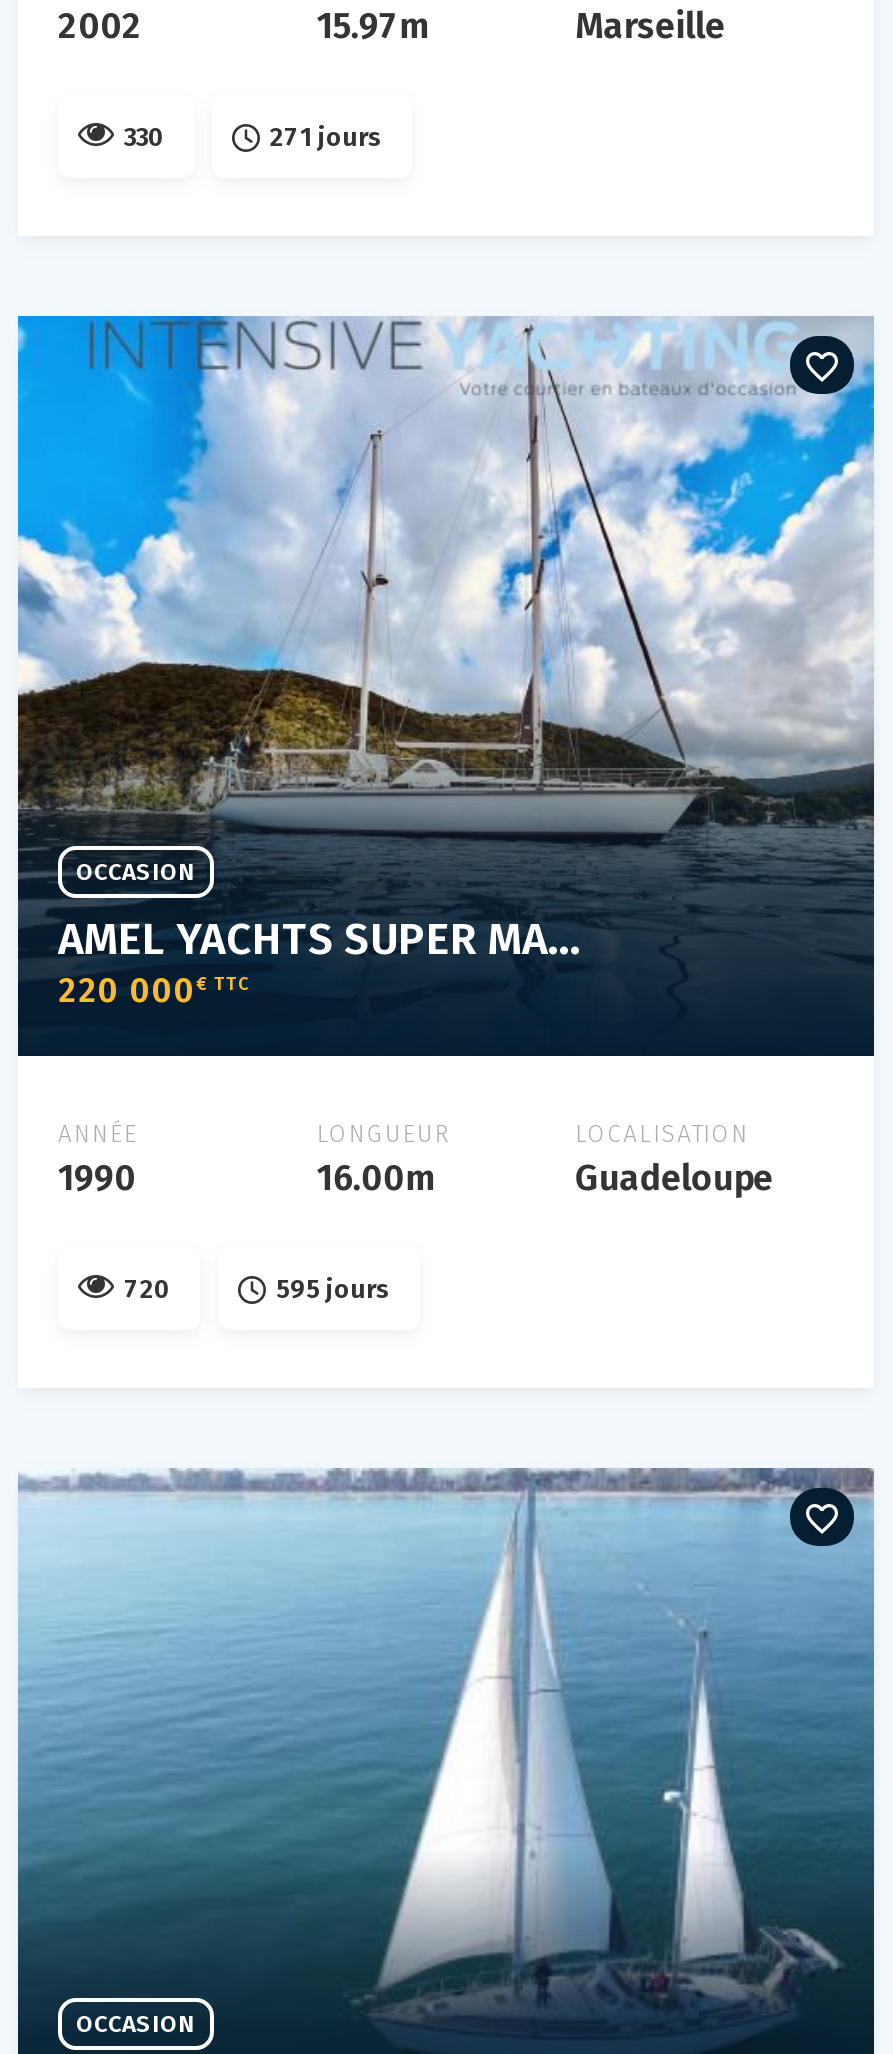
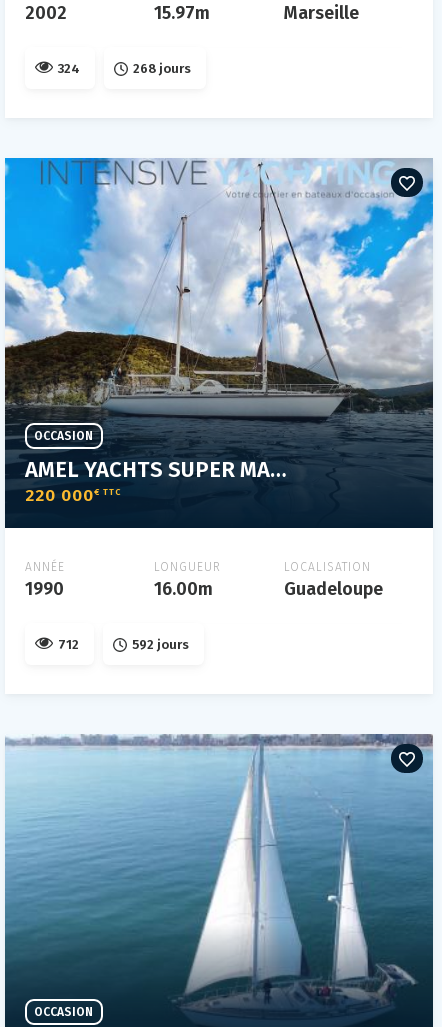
- 330
+ 324

- 271 jours
+ 268 jours

- 720
+ 712

- 595 jours
+ 592 jours
